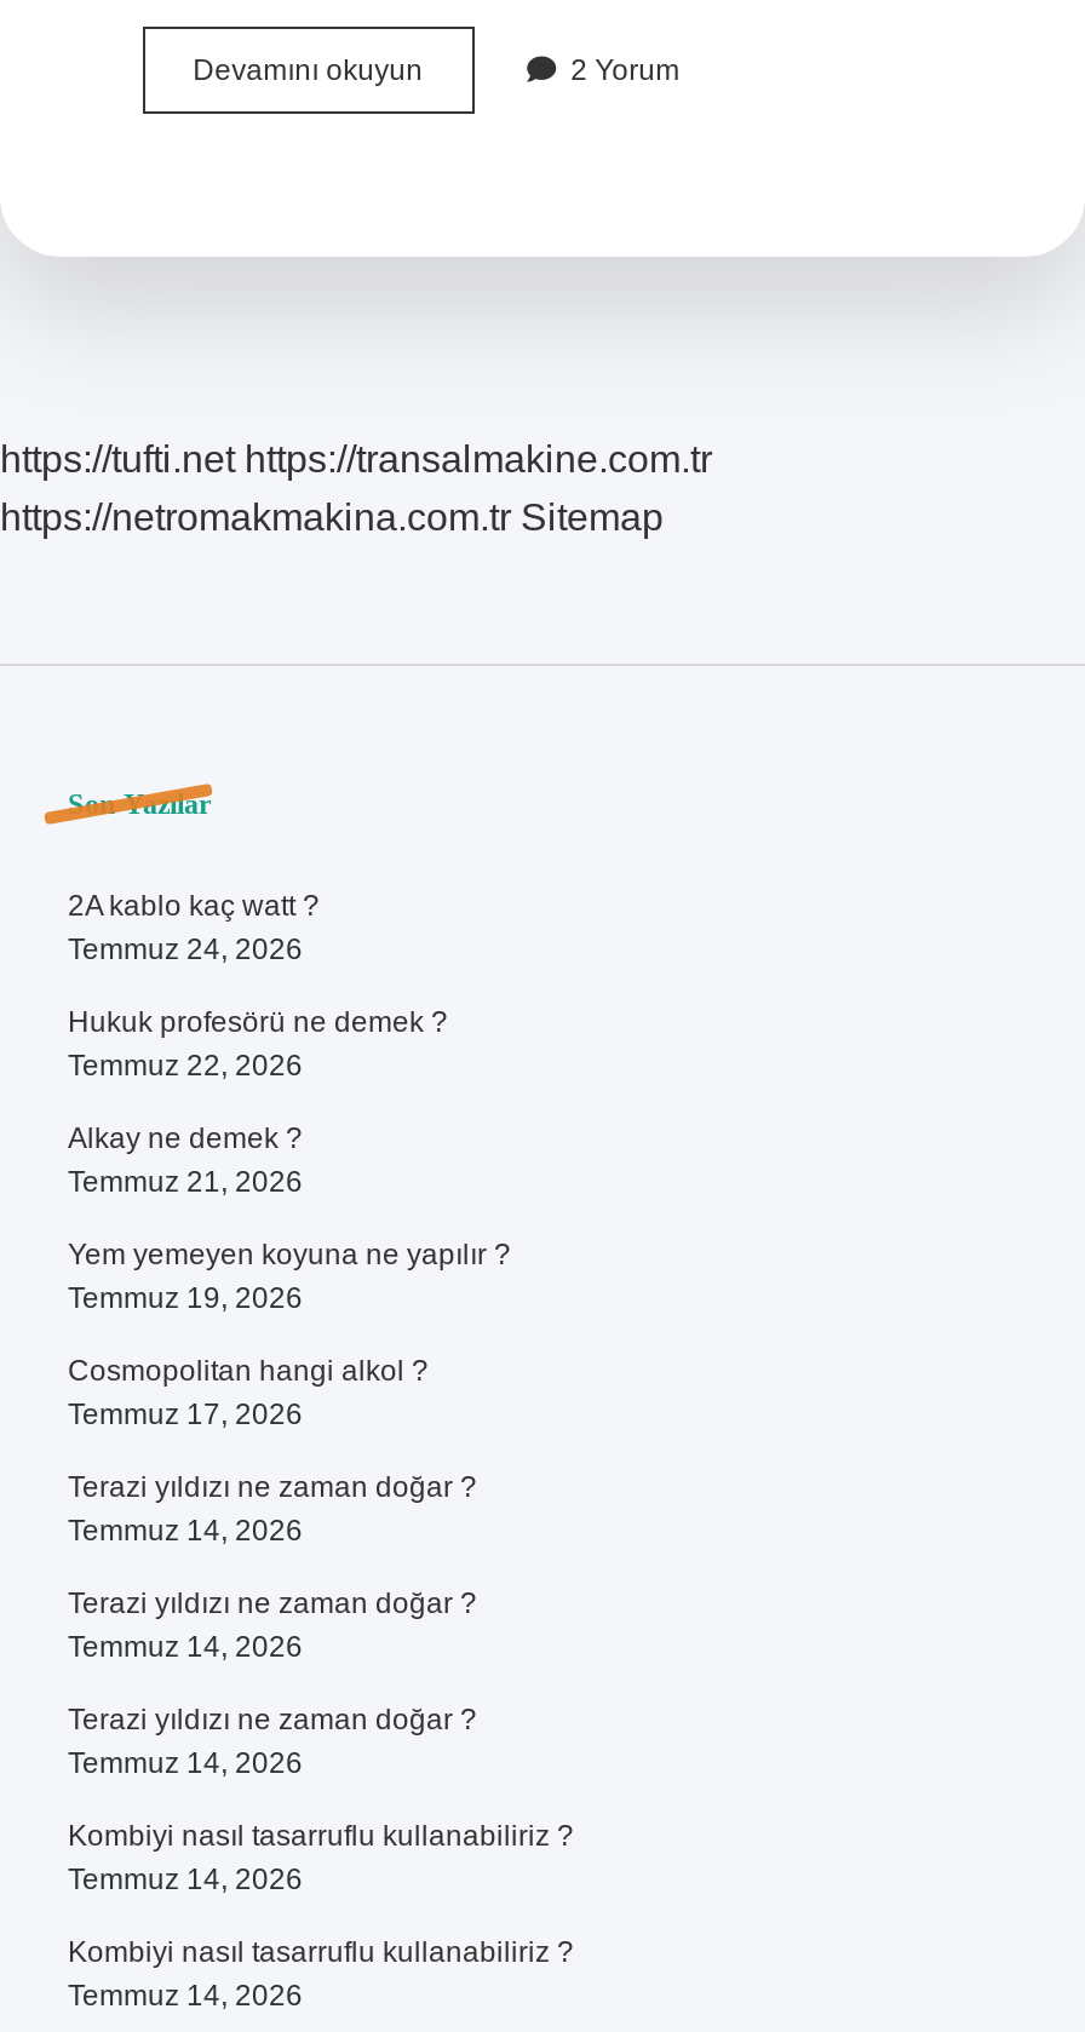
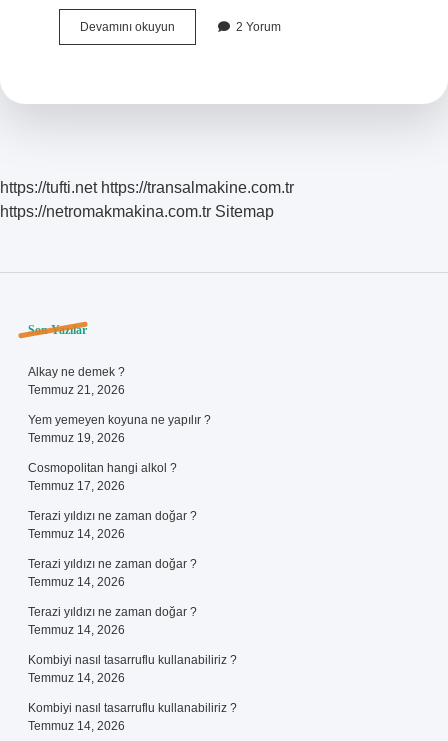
- 2A kablo kaç watt ?
- Temmuz 24, 2026
- Hukuk profesörü ne demek ?
- Temmuz 22, 2026
